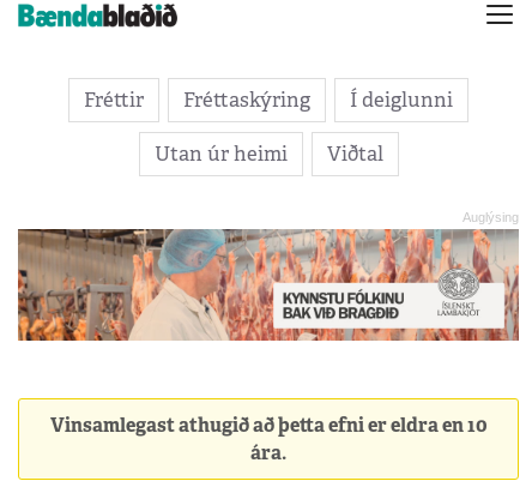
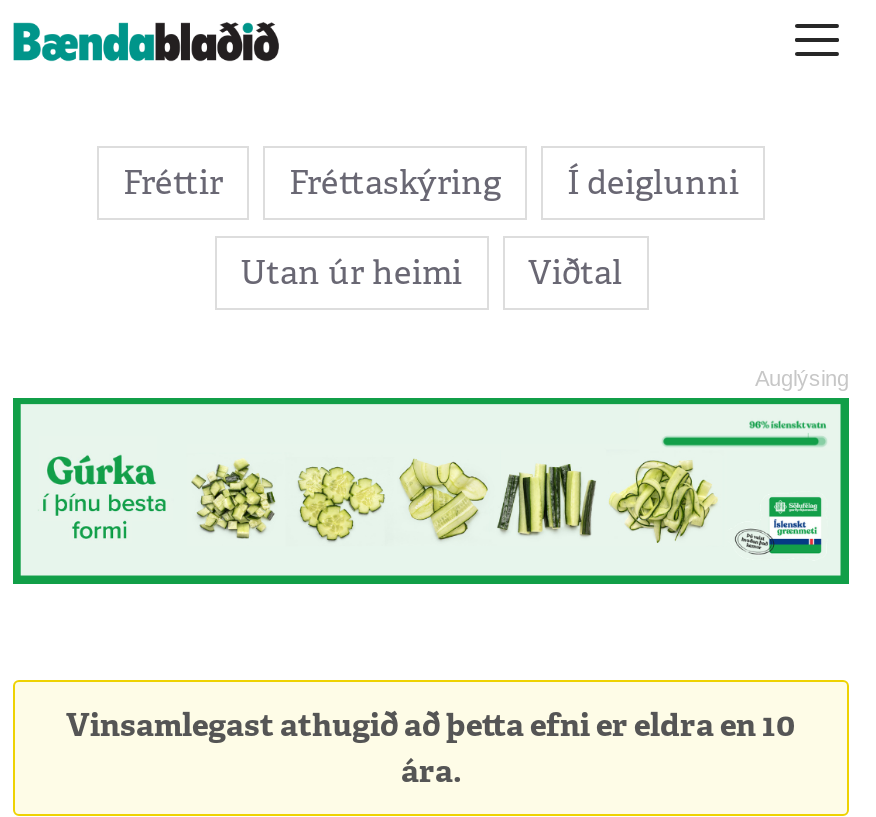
- [image]
+ [image]
